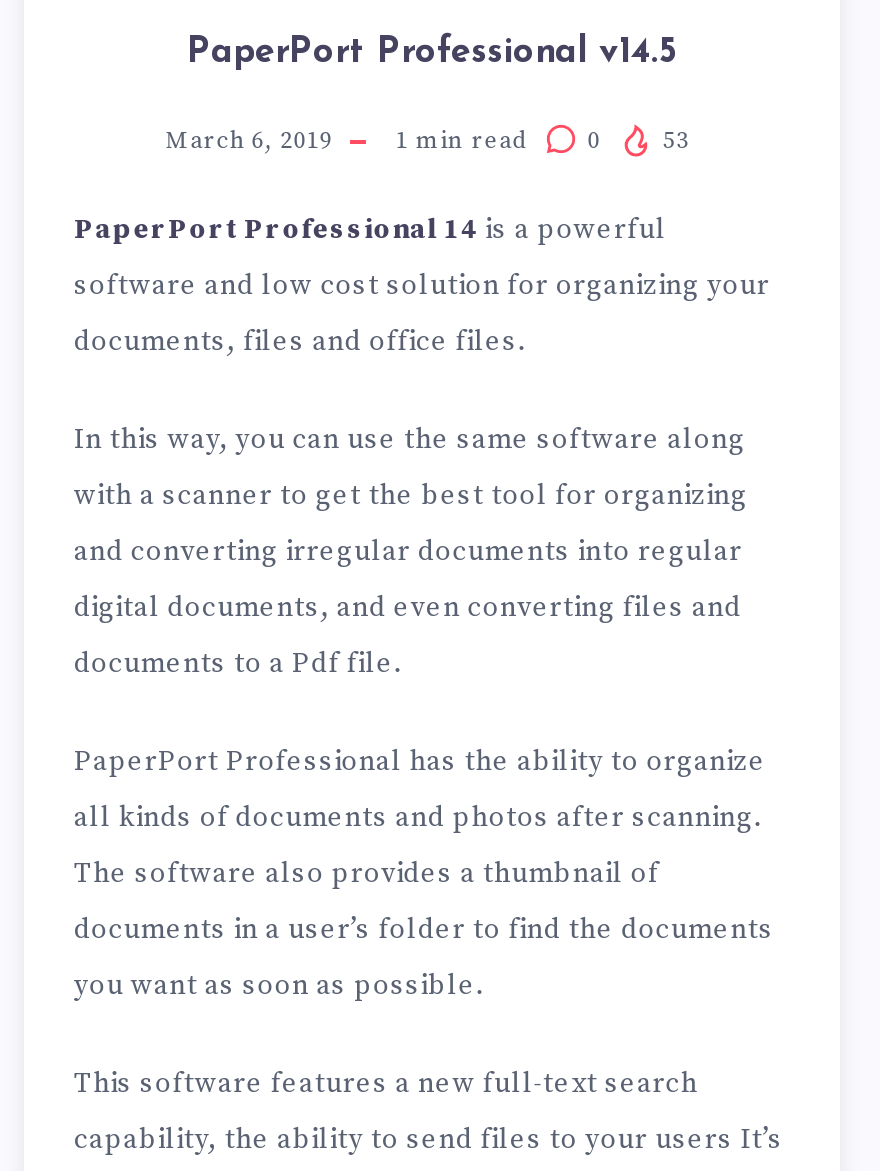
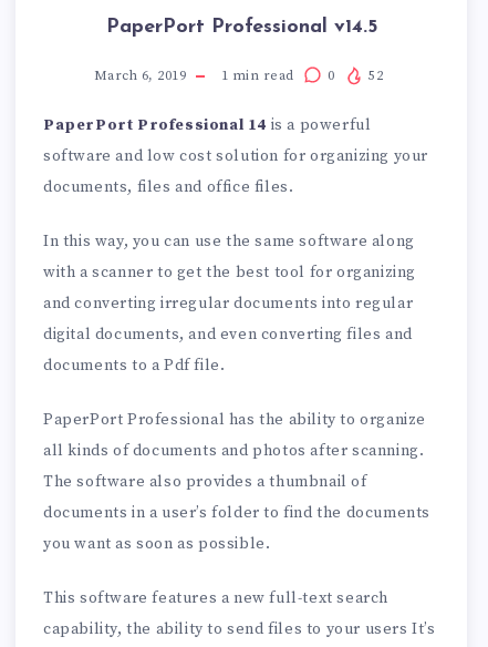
- 1 min read 0 53
+ 1 min read 0 52
